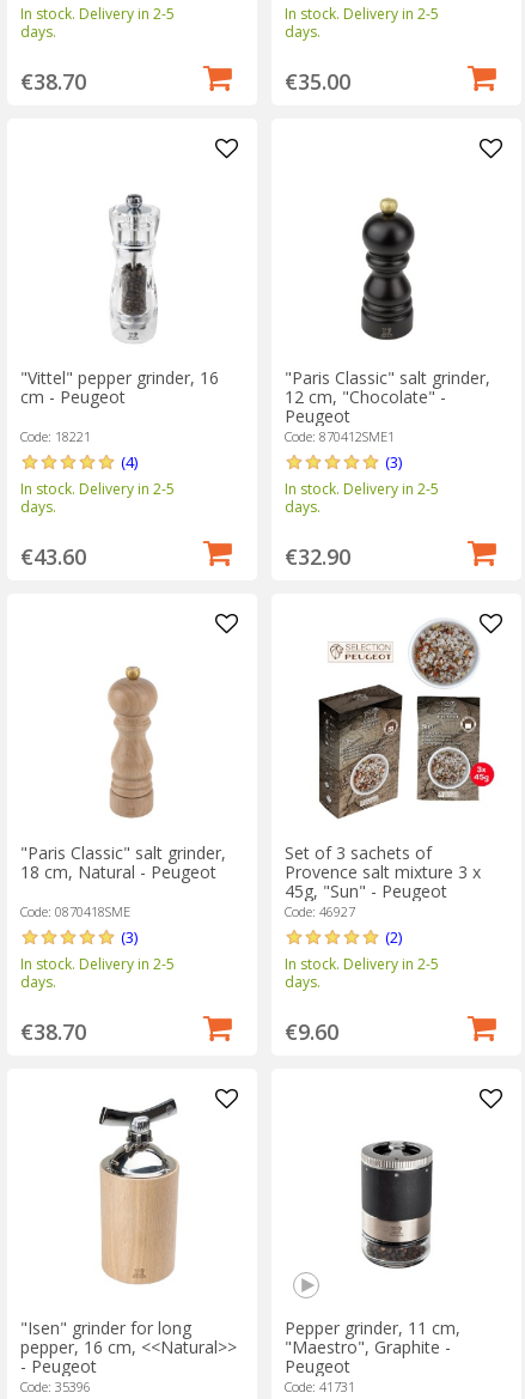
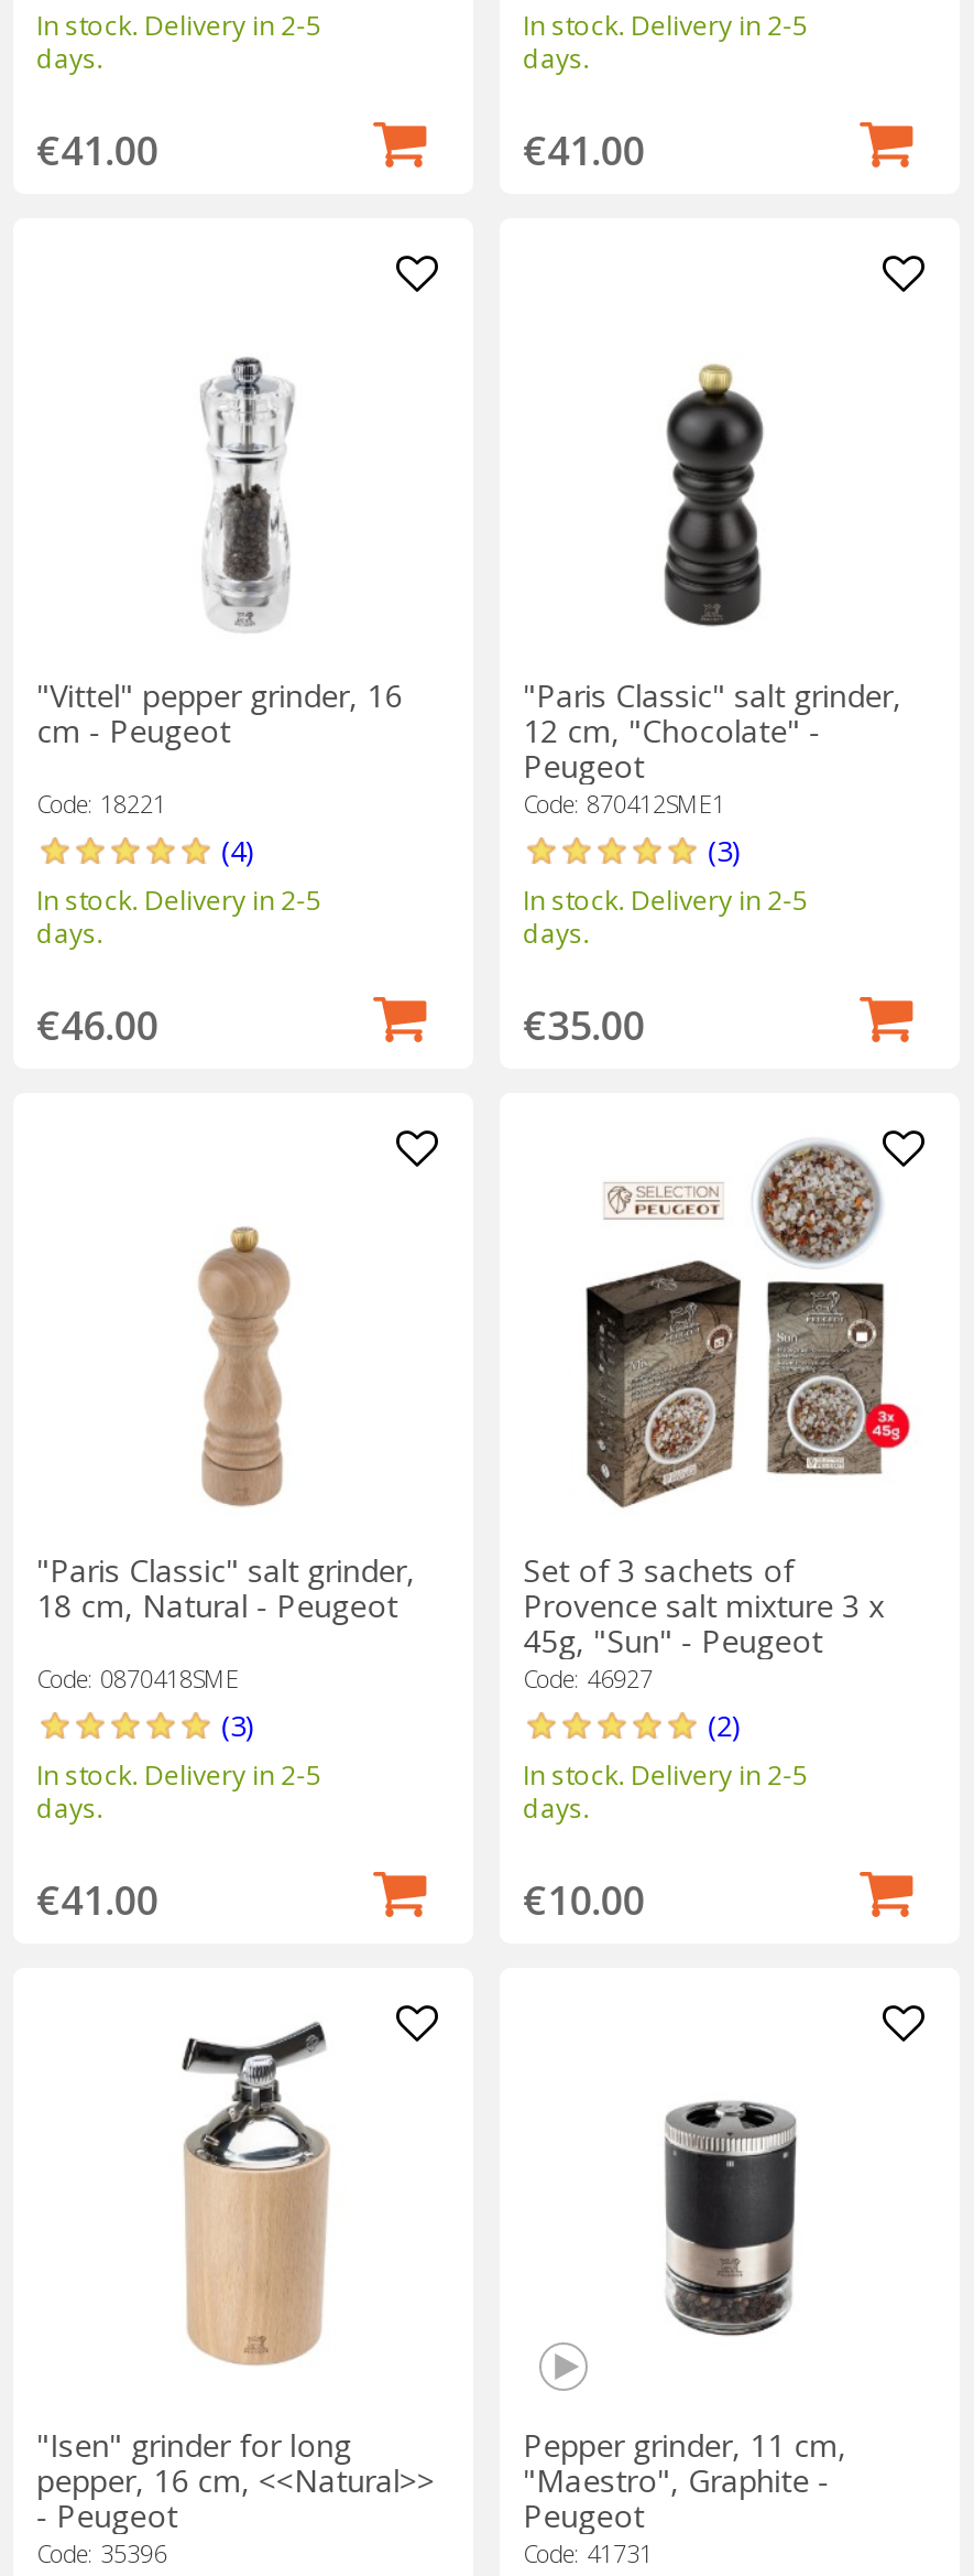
- €38.70
+ €41.00

- €35.00
+ €41.00

- €43.60
+ €46.00

- €32.90
+ €35.00

- €38.70
+ €41.00

- €9.60
+ €10.00
